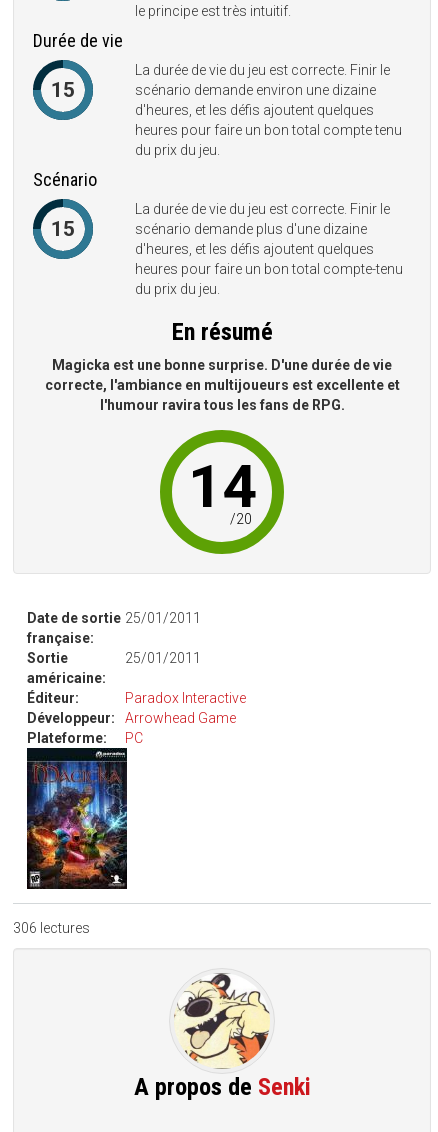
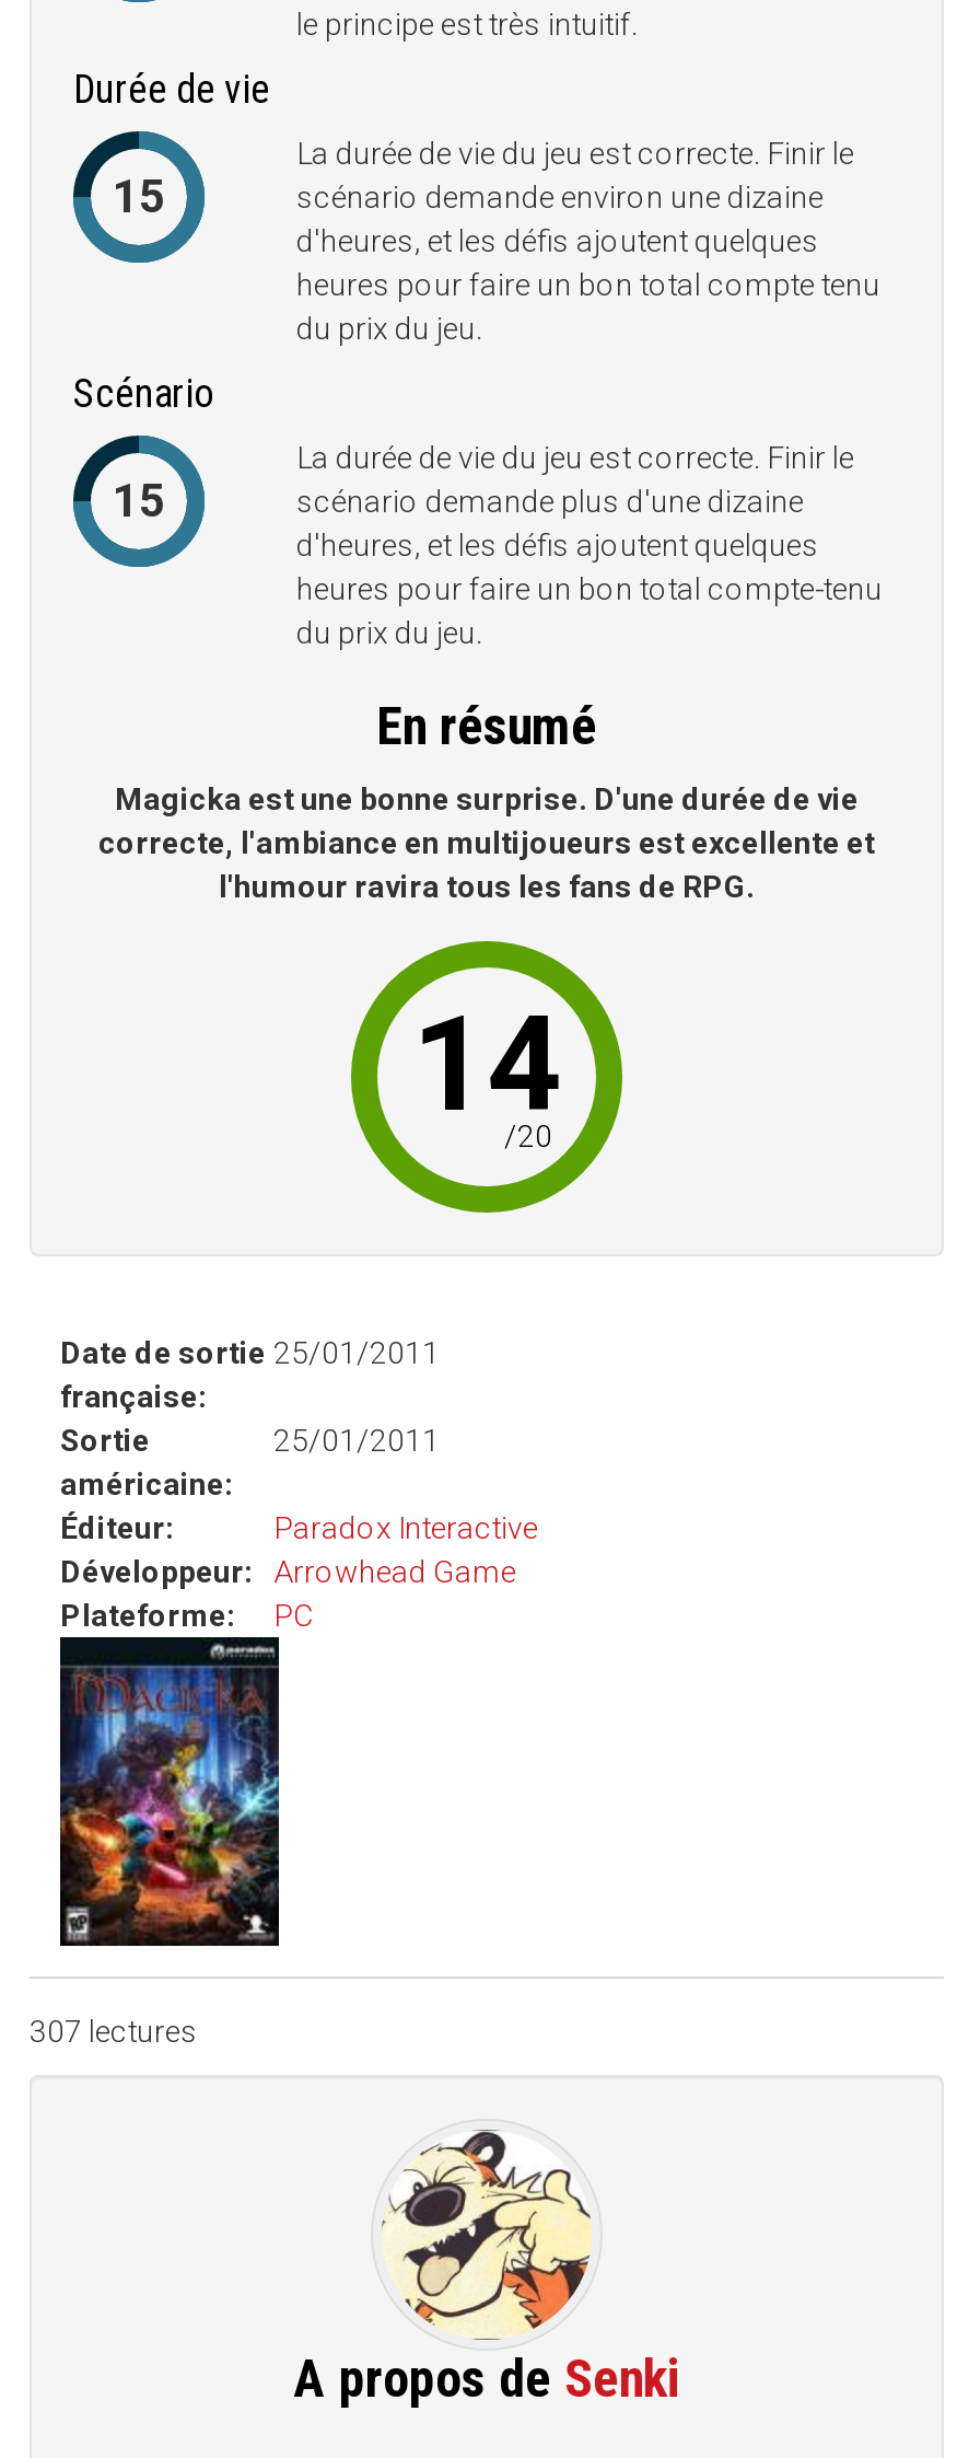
- 306 lectures
+ 307 lectures
